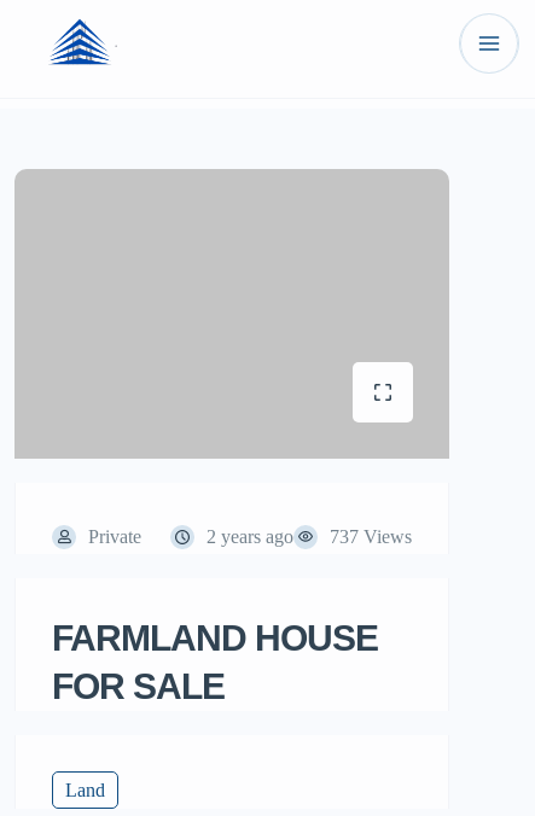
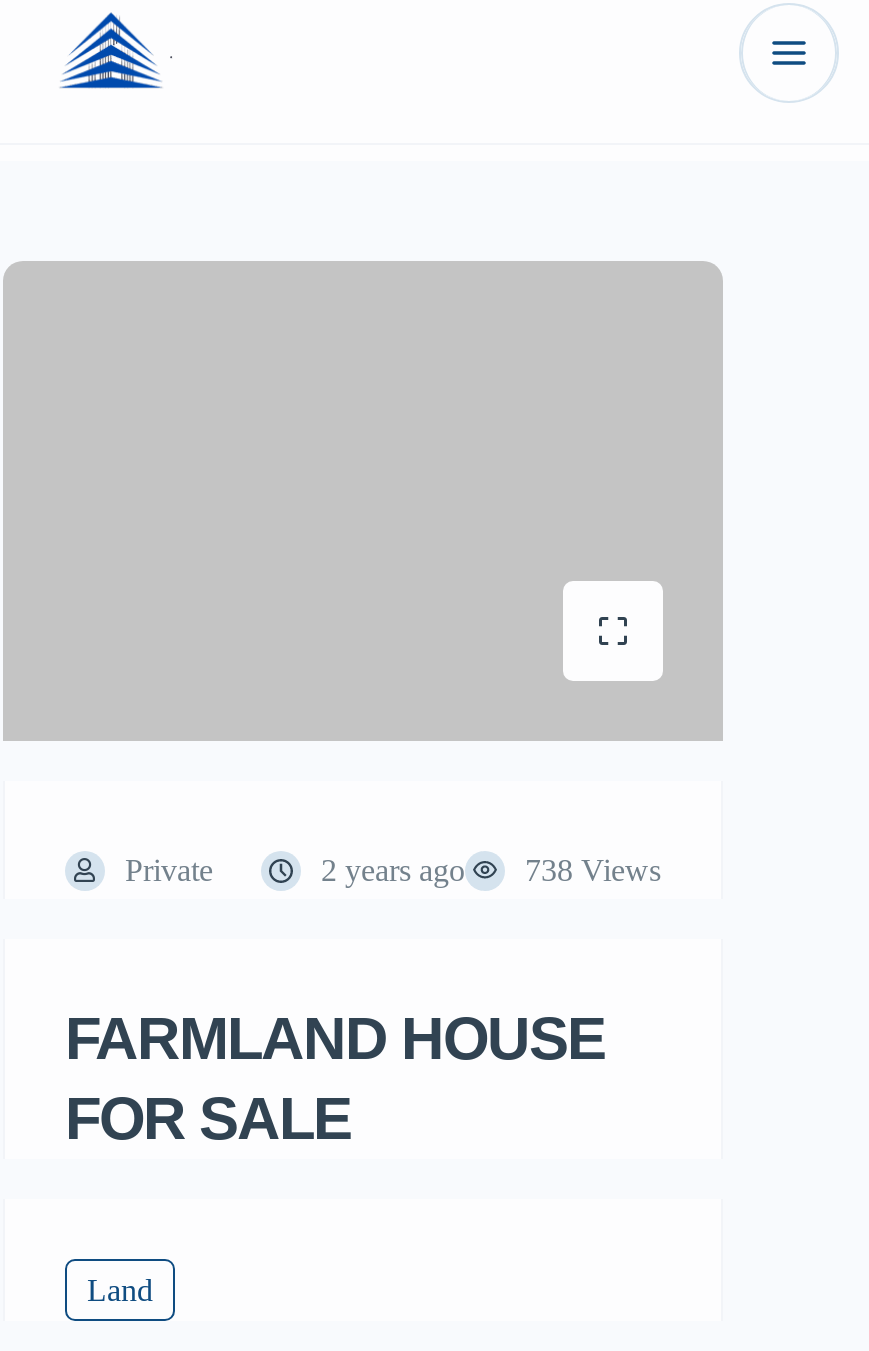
- 2 years ago 737 Views
+ 2 years ago 738 Views
